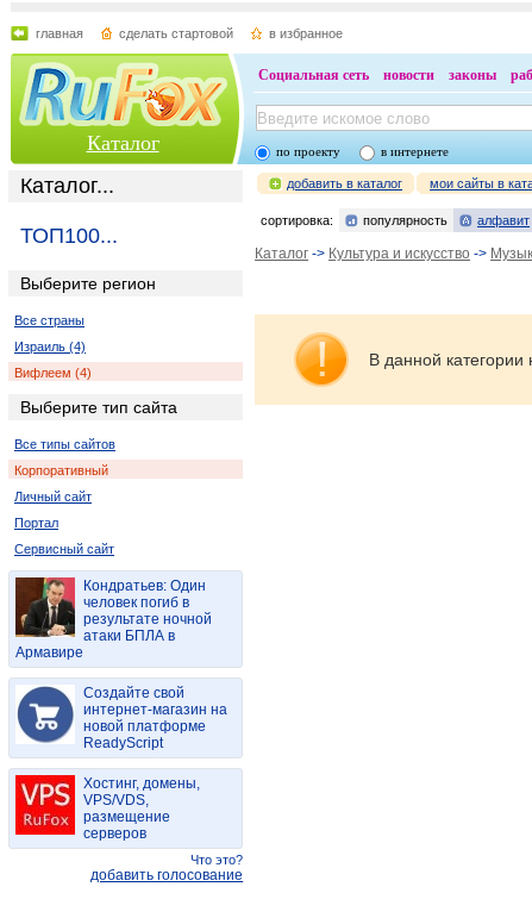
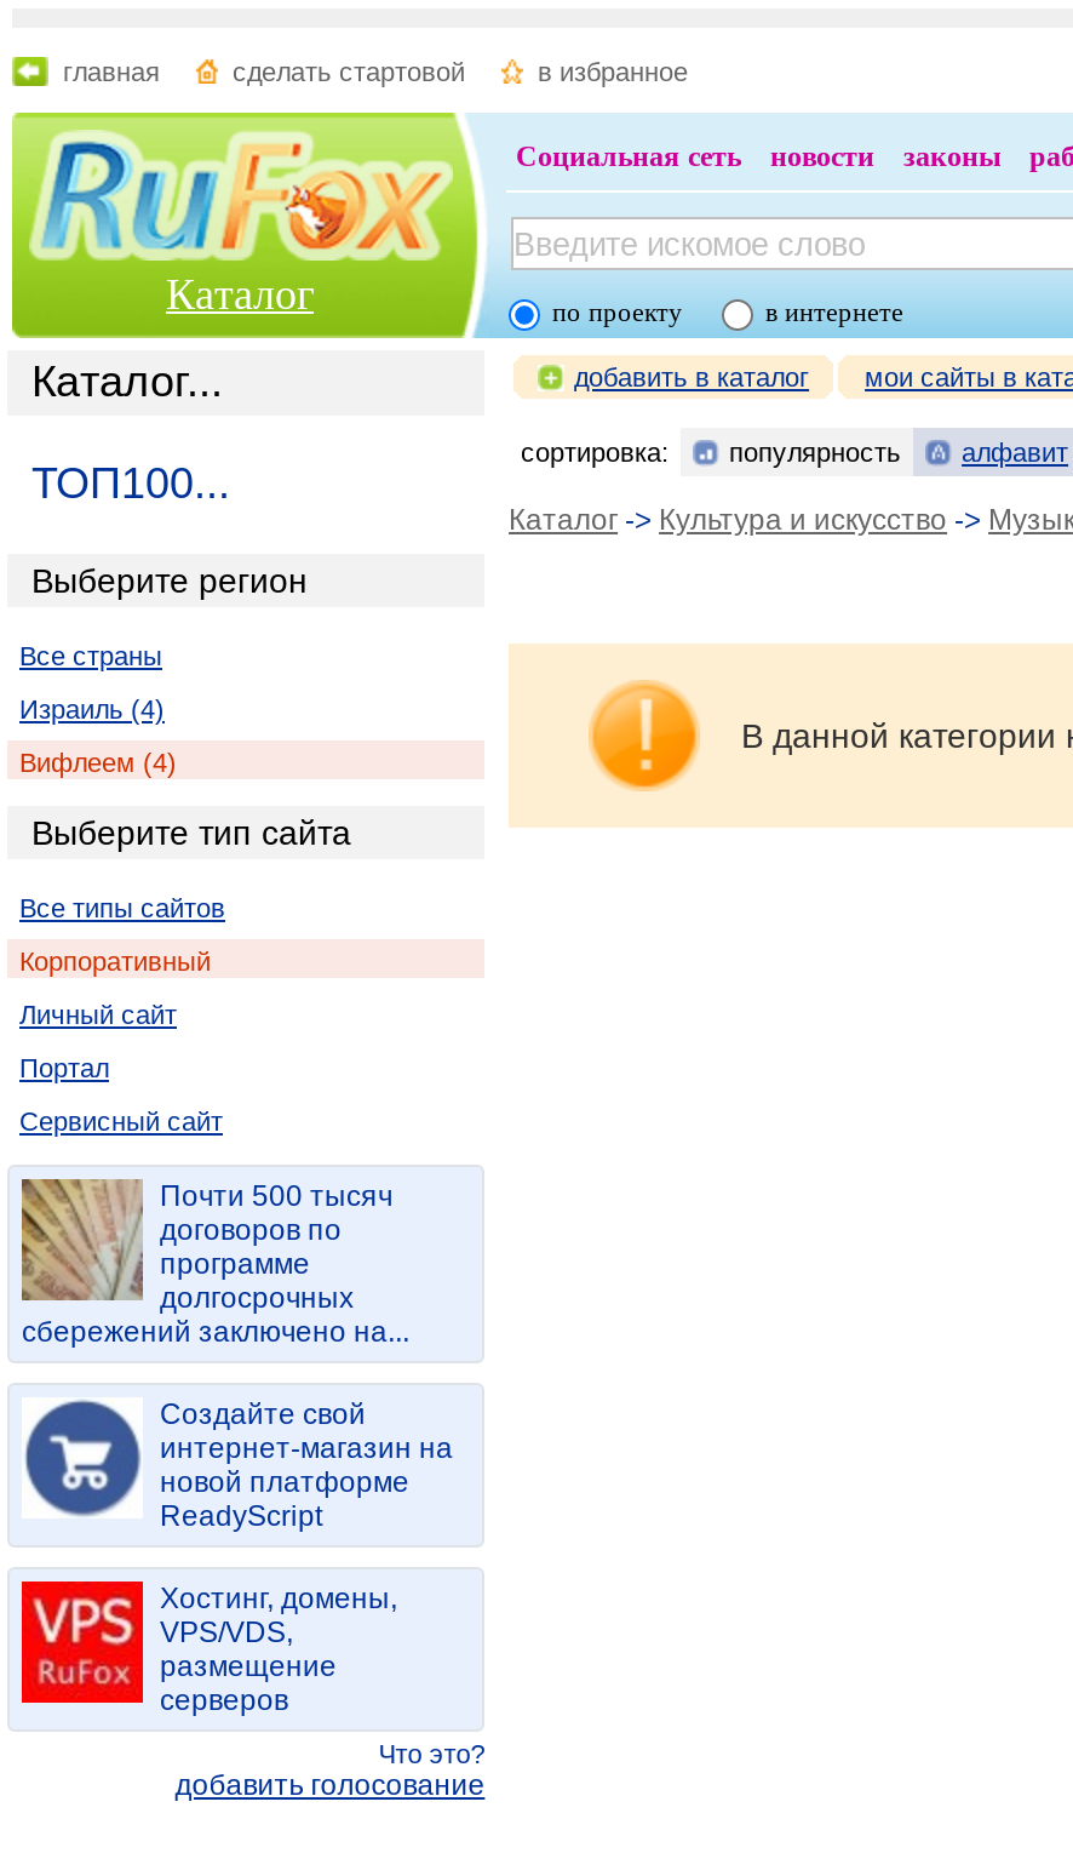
- [image]
- Кондратьев: Один
- человек погиб в
- результате ночной
- атаки БПЛА в
- Армавире
+ [image]
+ Почти 500 тысяч
+ договоров по
+ программе
+ долгосрочных
+ сбережений заключено на...
